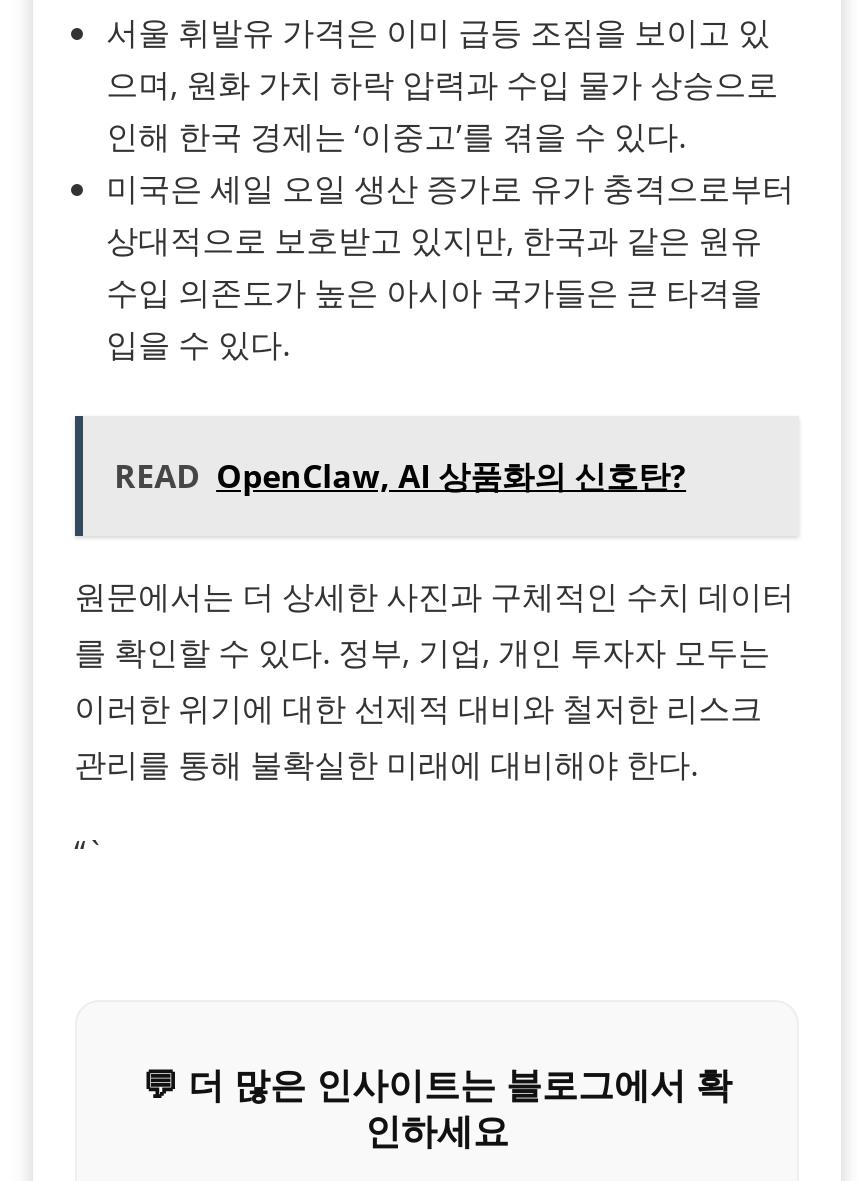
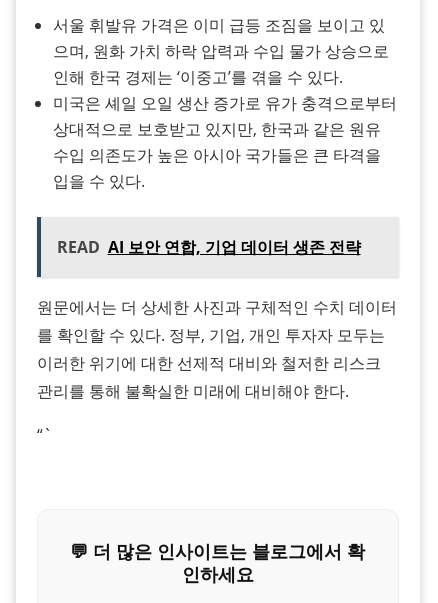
- READ OpenClaw, AI 상품화의 신호탄?
+ READ AI 보안 연합, 기업 데이터 생존 전략
